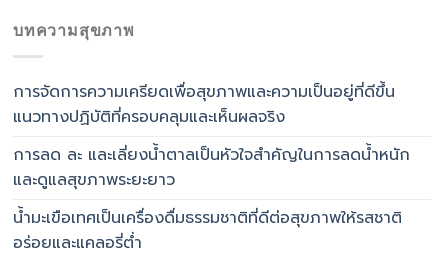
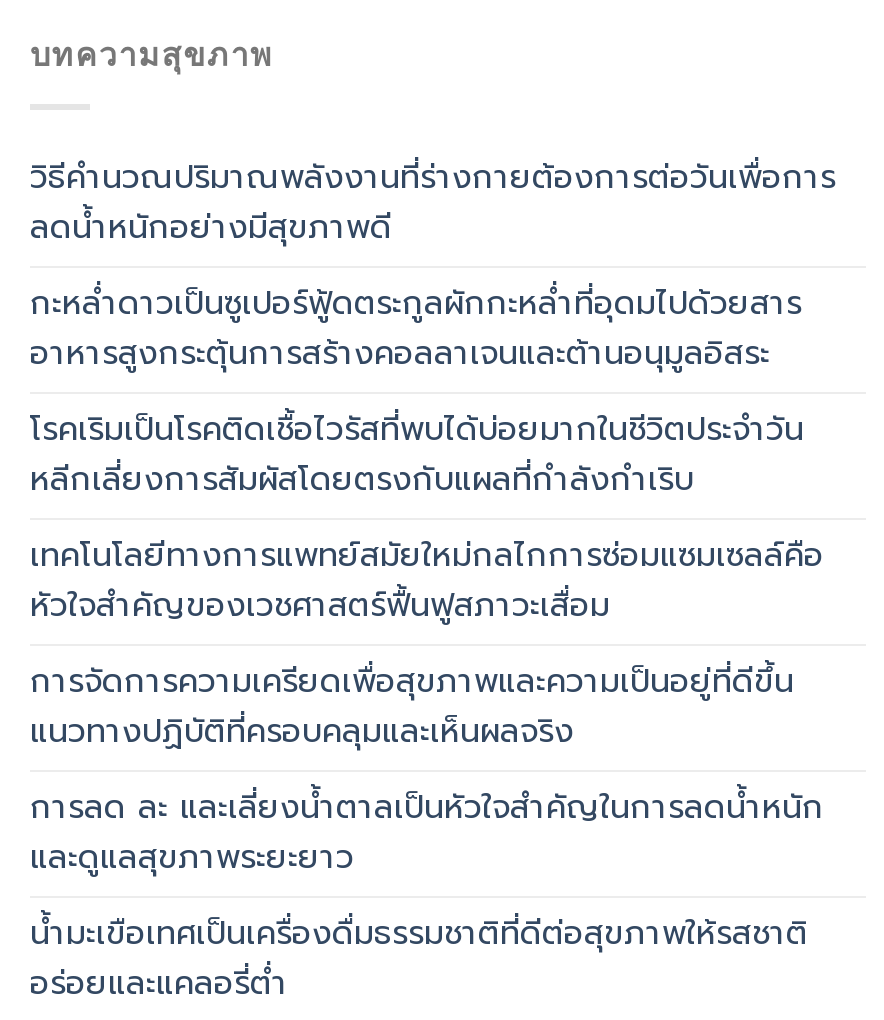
+ วิธีคำนวณปริมาณพลังงานที่ร่างกายต้องการต่อวันเพื่อการ
+ ลดน้ำหนักอย่างมีสุขภาพดี
+ กะหล่ำดาวเป็นซูเปอร์ฟู้ดตระกูลผักกะหล่ำที่อุดมไปด้วยสาร
+ อาหารสูงกระตุ้นการสร้างคอลลาเจนและต้านอนุมูลอิสระ
+ โรคเริมเป็นโรคติดเชื้อไวรัสที่พบได้บ่อยมากในชีวิตประจำวัน
+ หลีกเลี่ยงการสัมผัสโดยตรงกับแผลที่กำลังกำเริบ
+ เทคโนโลยีทางการแพทย์สมัยใหม่กลไกการซ่อมแซมเซลล์คือ
+ หัวใจสำคัญของเวชศาสตร์ฟื้นฟูสภาวะเสื่อม
